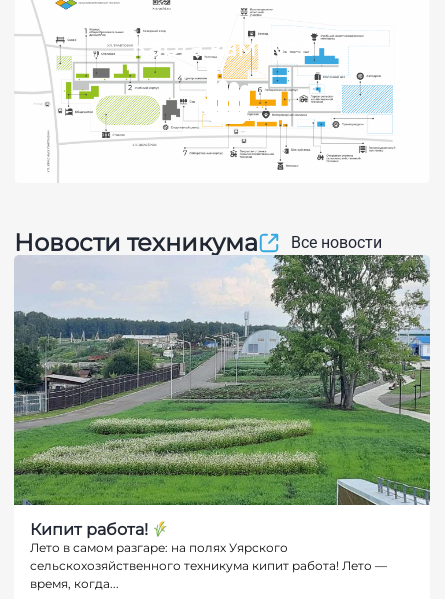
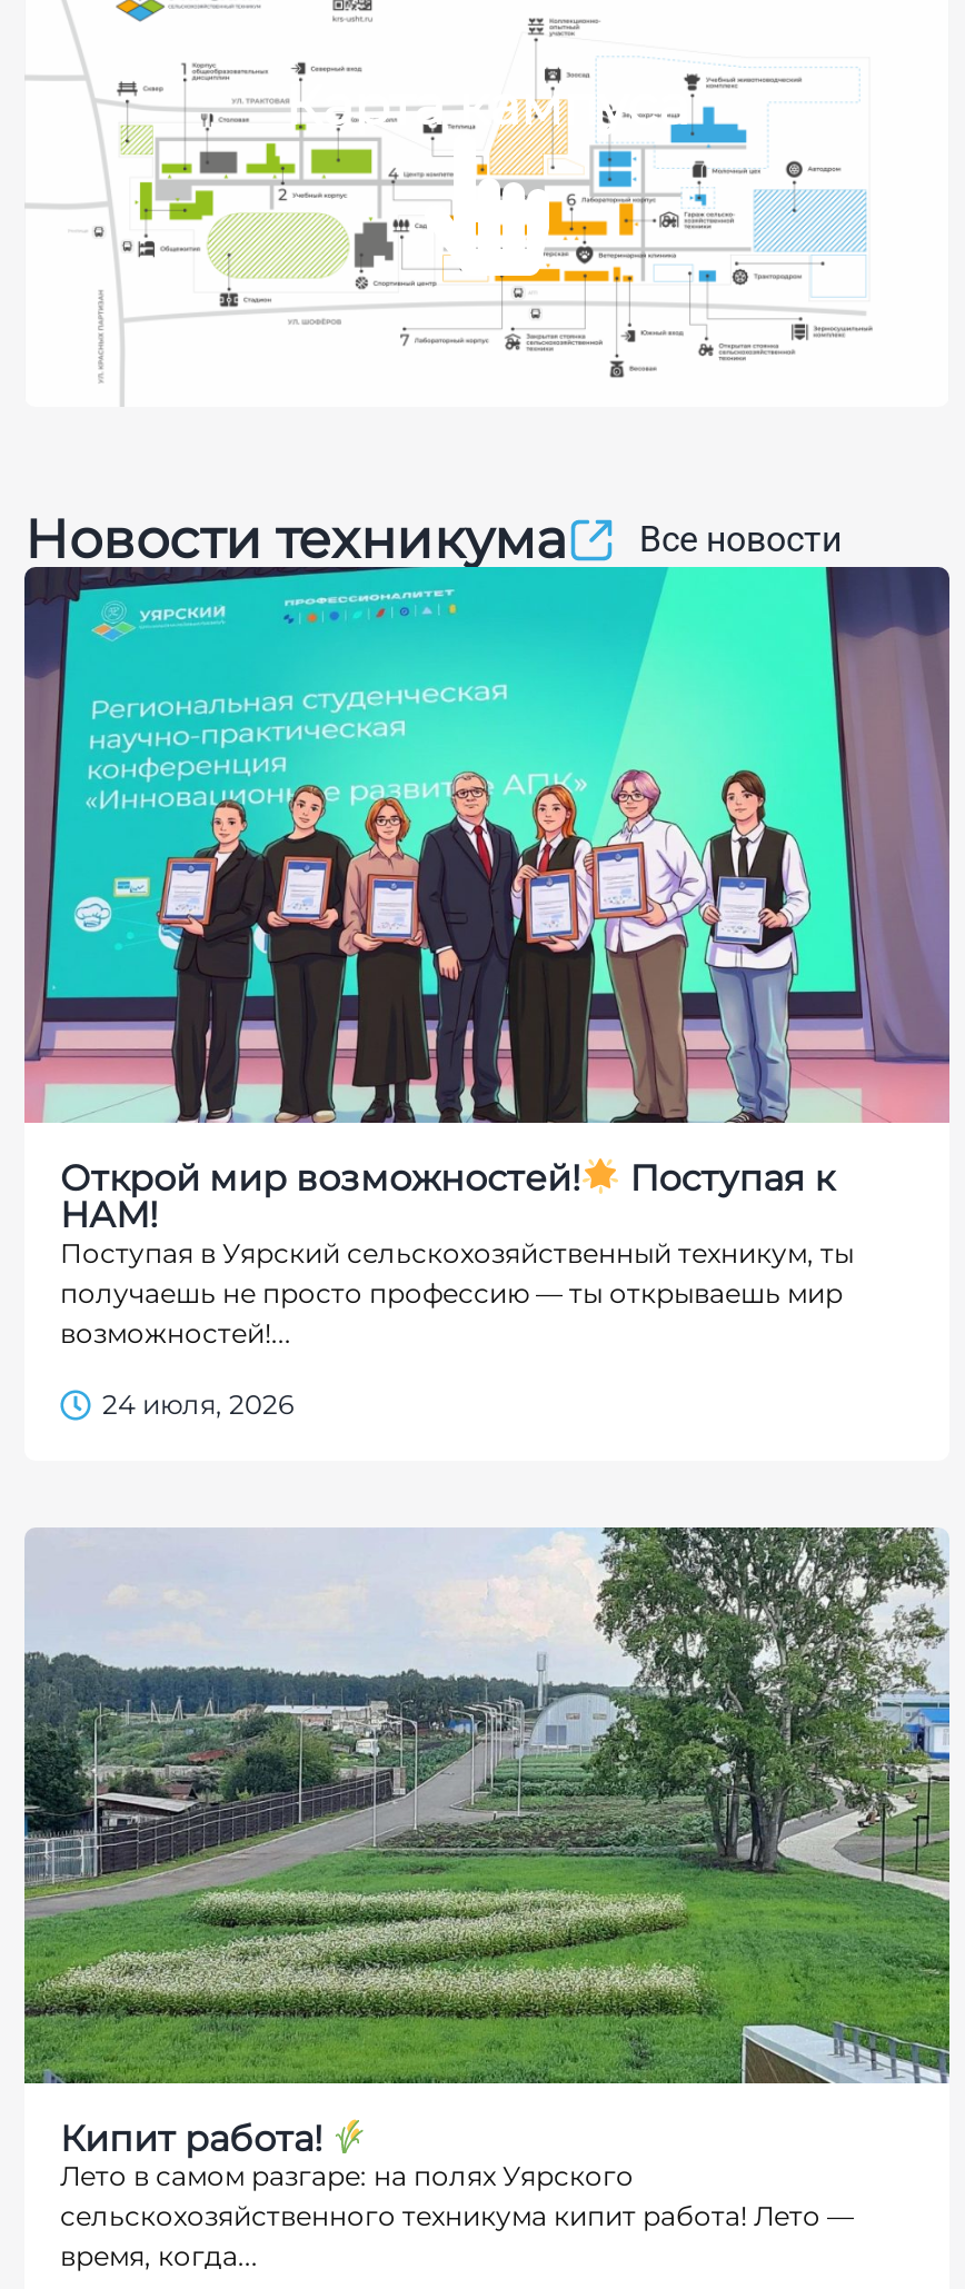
+ [image]
+ Открой мир возможностей!
+ Поступая к
+ НАМ!
+ Поступая в Уярский сельскохозяйственный техникум, ты
+ получаешь не просто профессию — ты открываешь мир
+ возможностей!...
+ 24 июля, 2026
